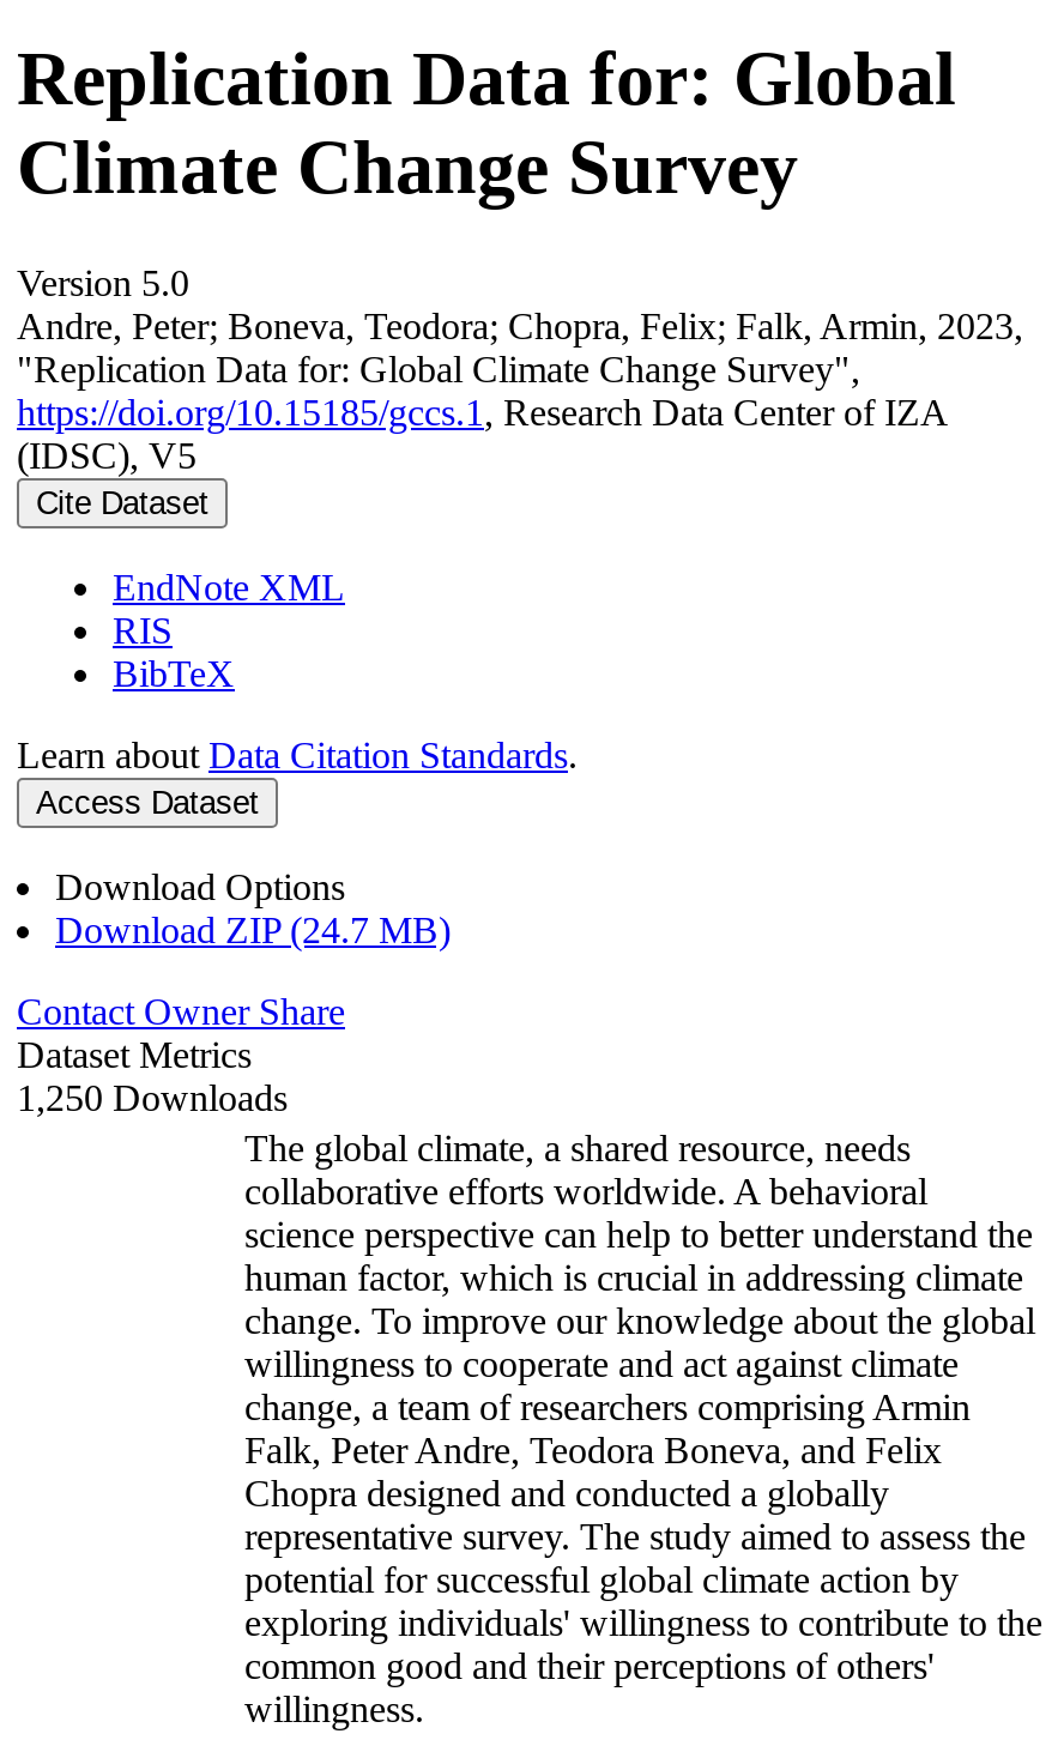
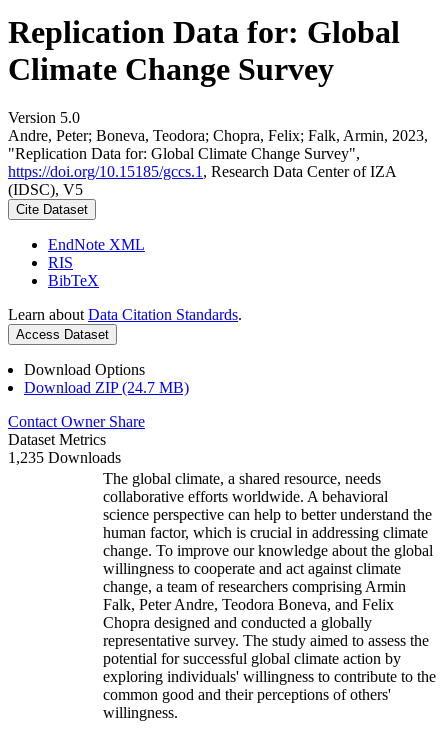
- 1,250 Downloads
+ 1,235 Downloads
